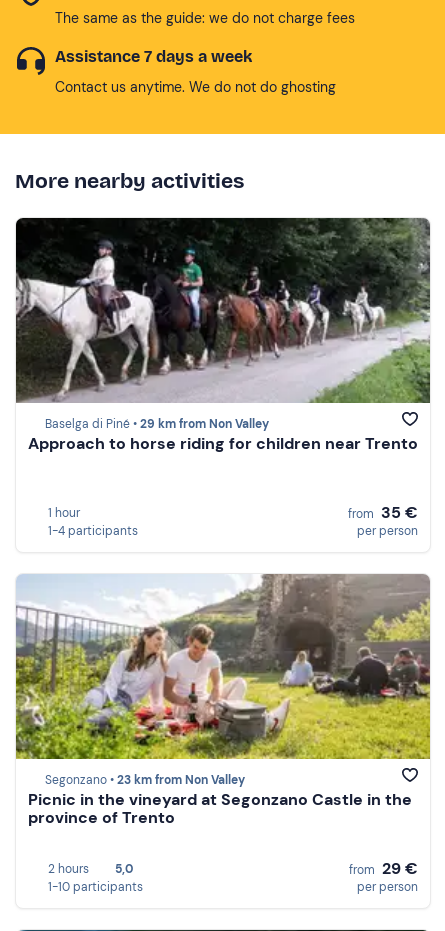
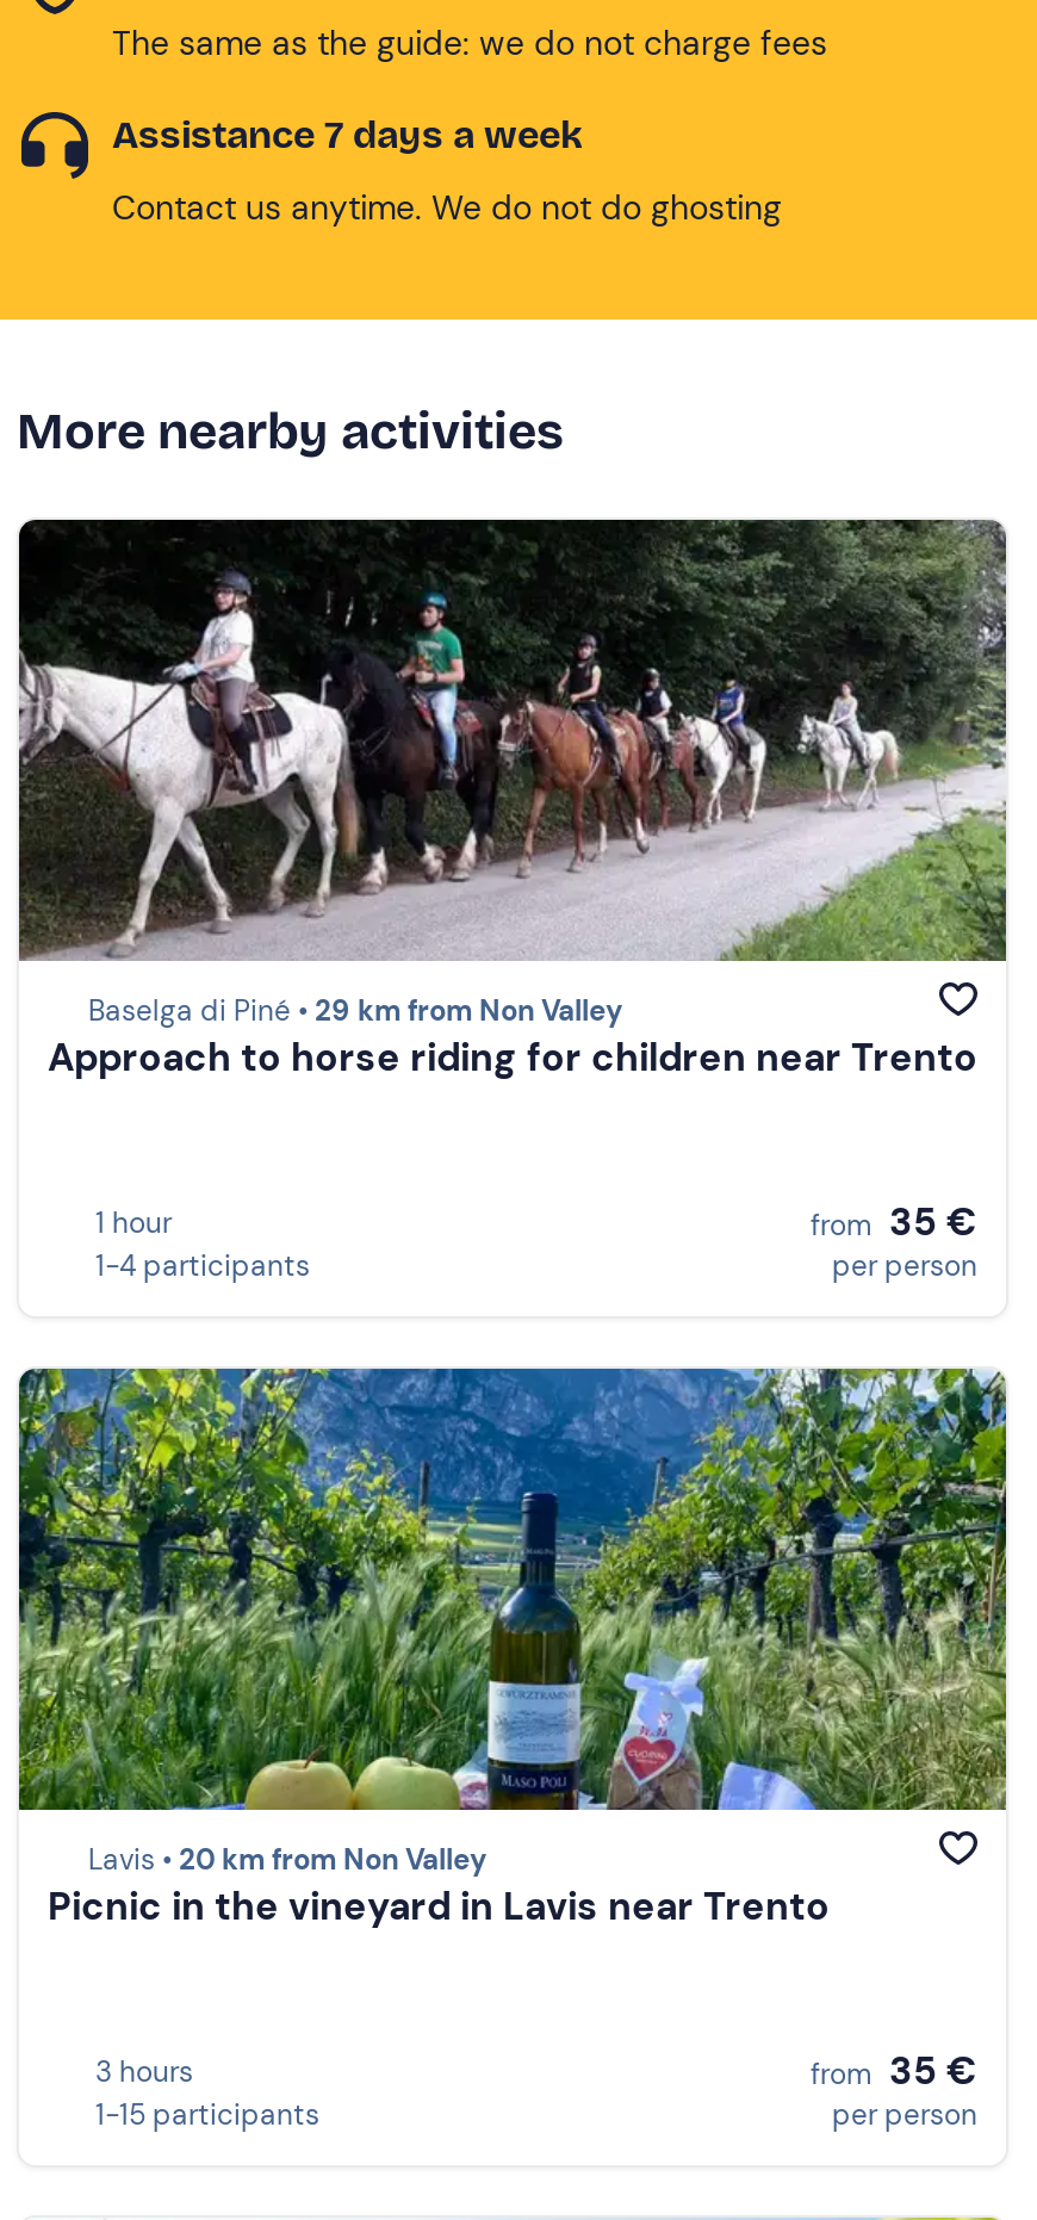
- [image]
- Segonzano • 23 km from Non Valley
- Picnic in the vineyard at Segonzano Castle in the
- province of Trento
+ [image]
+ Lavis • 20 km from Non Valley
+ Picnic in the vineyard in Lavis near Trento

- 2 hours
- 5,0
- 1-10 participants
+ 3 hours
+ 1-15 participants

- from 29 €
+ from 35 €
